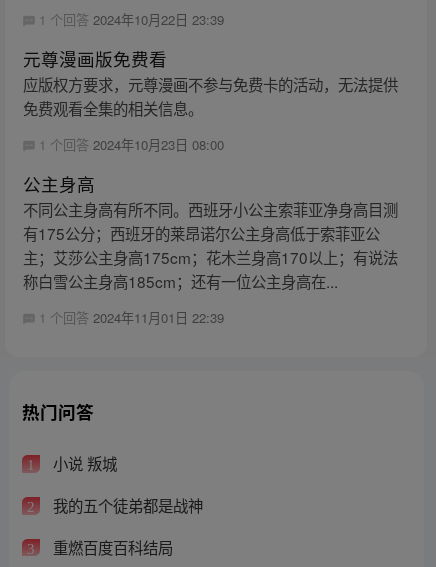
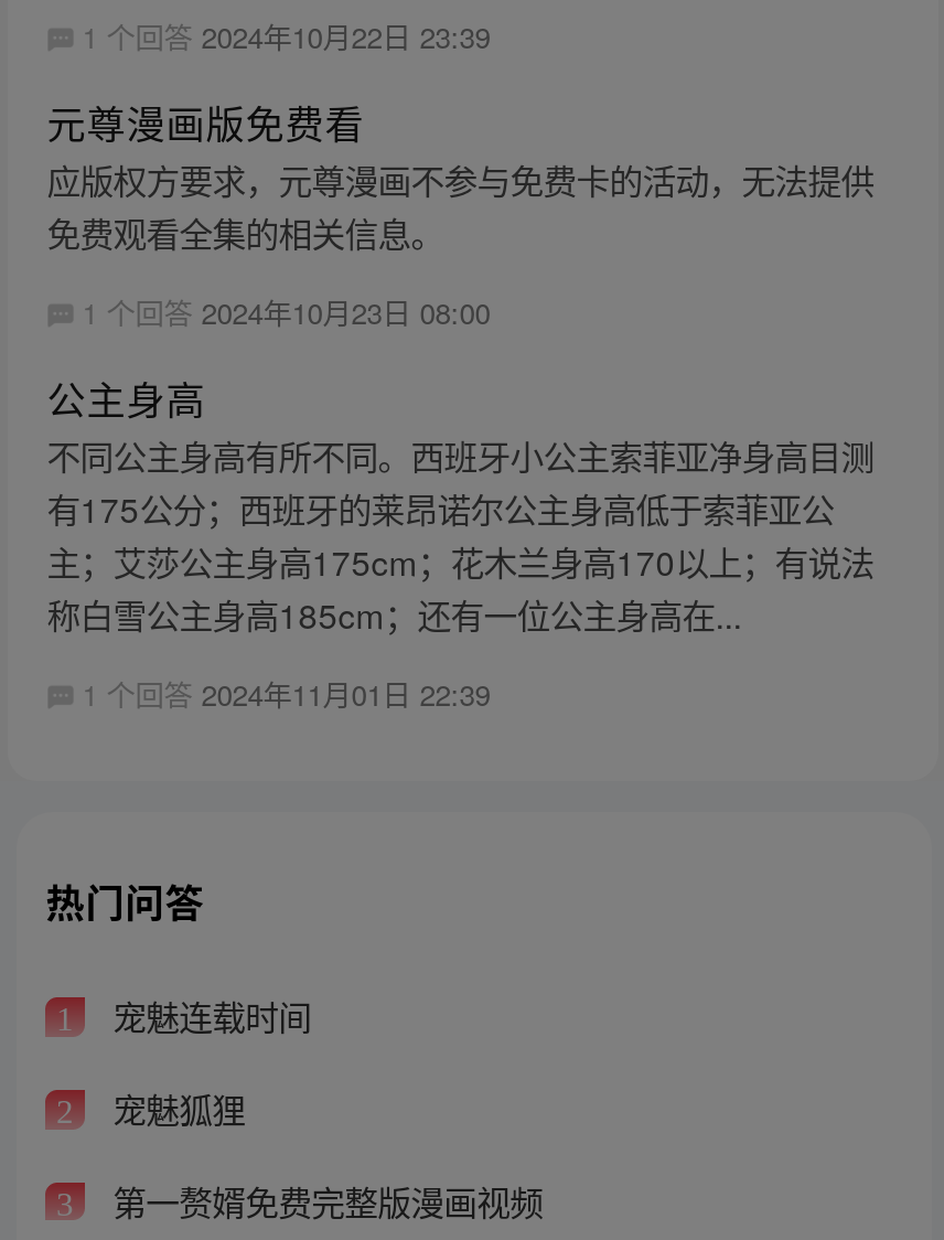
- 小说 叛城
+ 宠魅连载时间

- 我的五个徒弟都是战神
+ 宠魅狐狸

- 重燃百度百科结局
+ 第一赘婿免费完整版漫画视频
